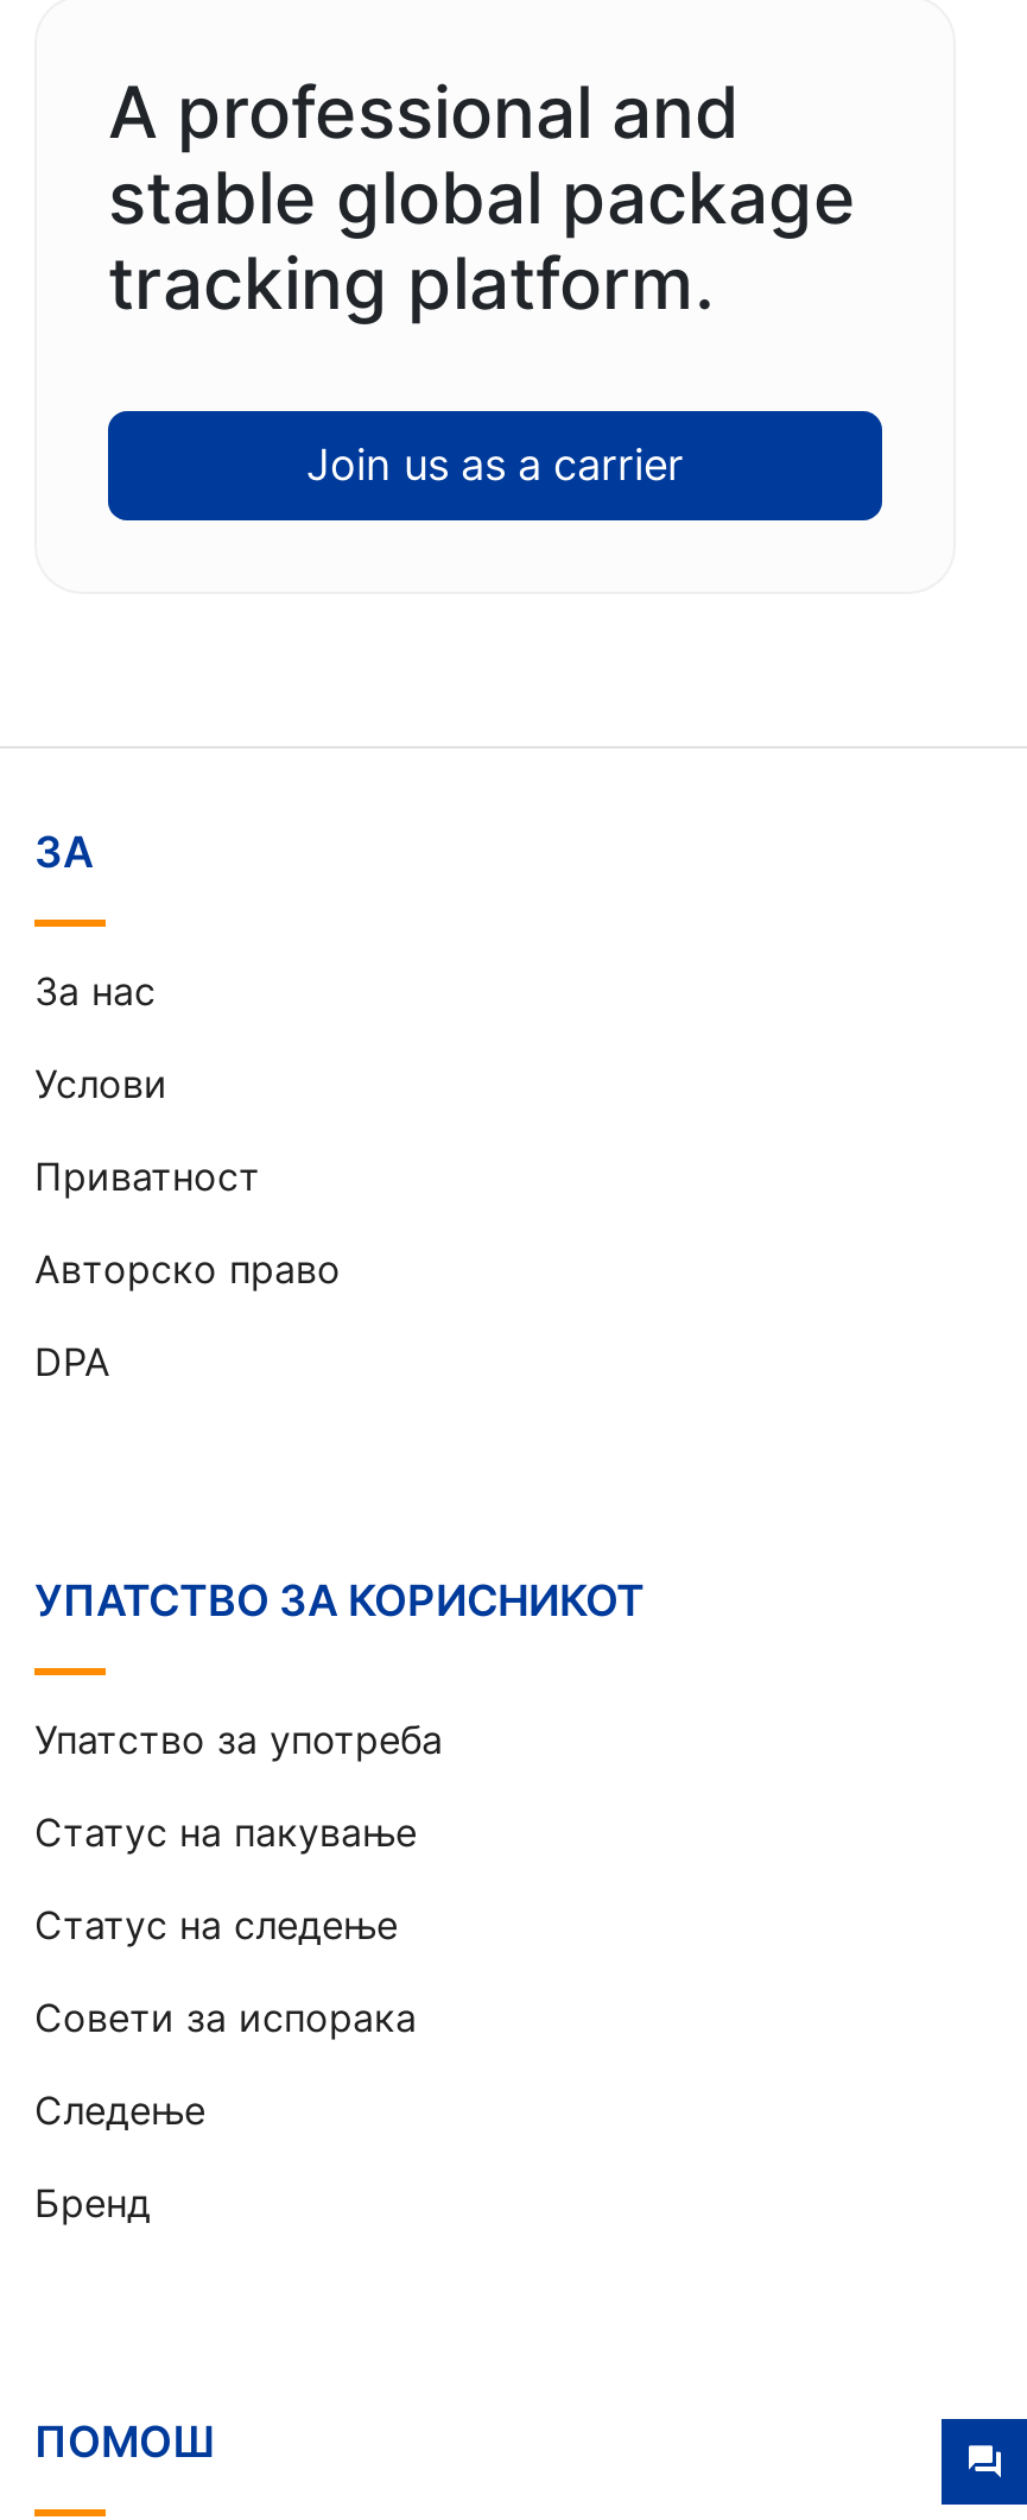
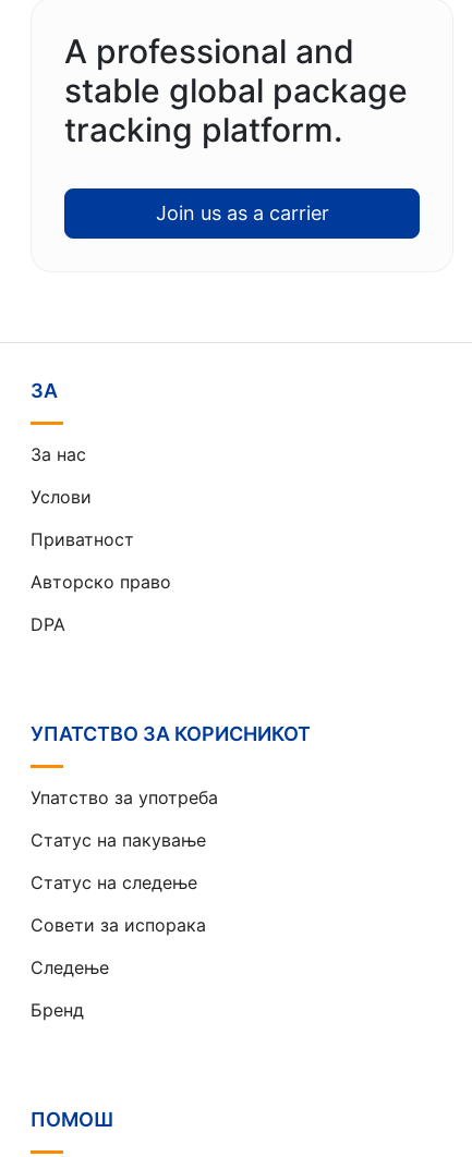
- [image]
